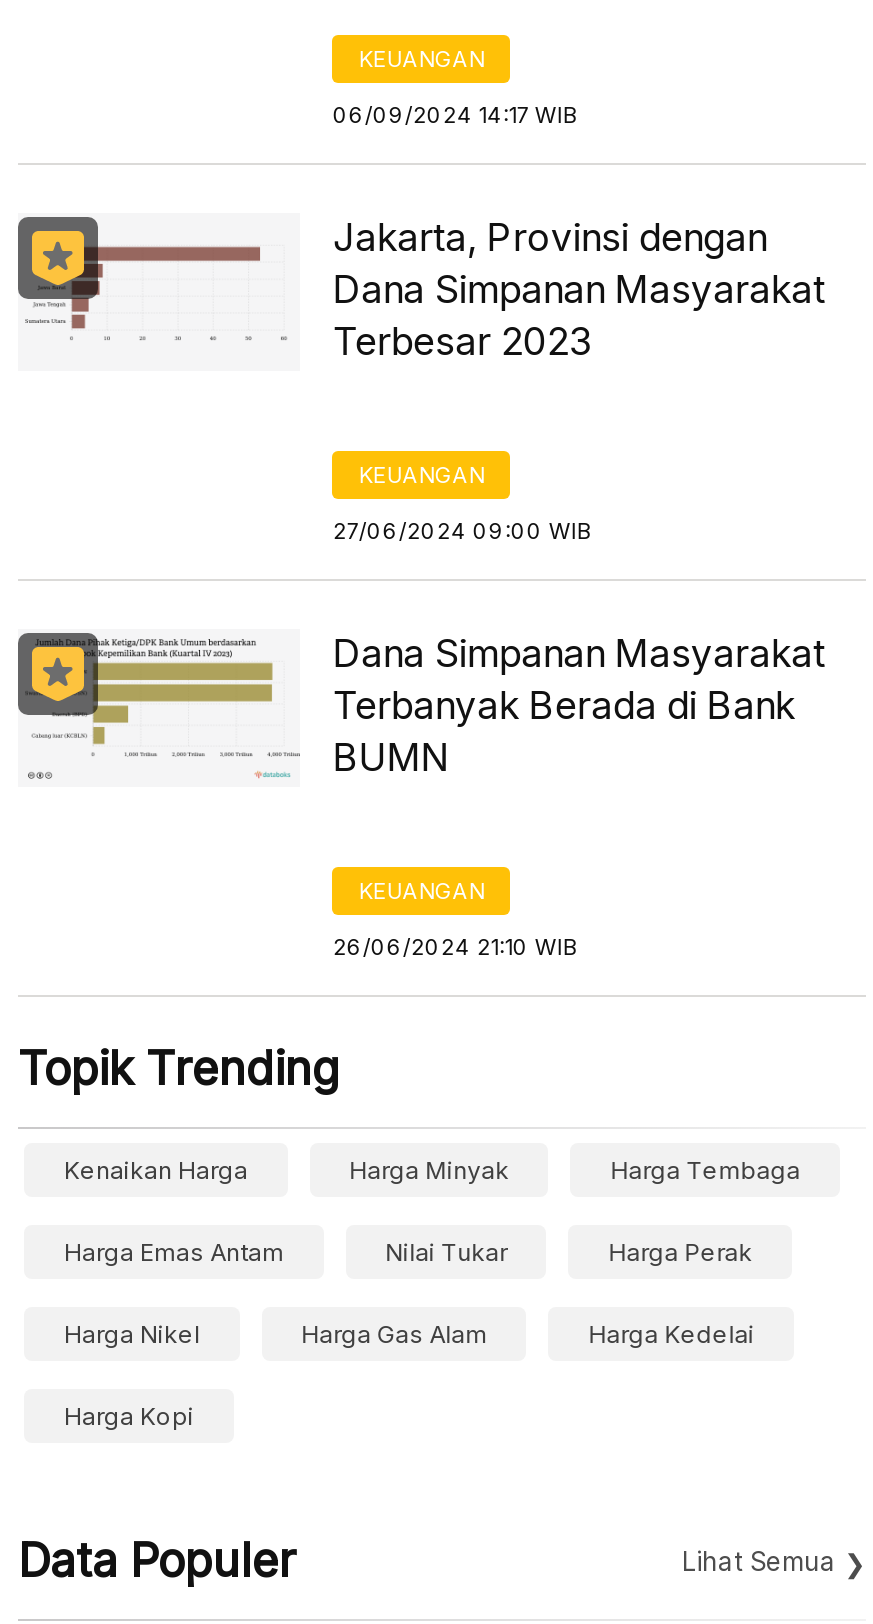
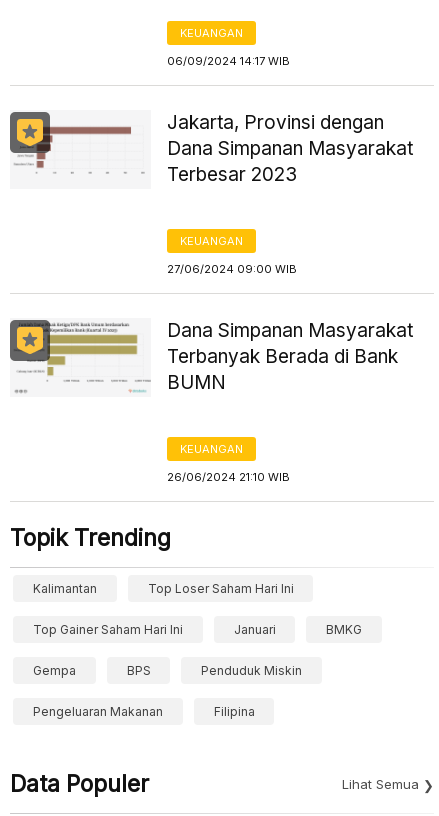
- Kenaikan Harga
- Harga Minyak
- Harga Tembaga
+ Kalimantan
+ Top Loser Saham Hari Ini

- Harga Emas Antam
- Nilai Tukar
- Harga Perak
+ Top Gainer Saham Hari Ini
+ Januari
+ BMKG

- Harga Nikel
- Harga Gas Alam
- Harga Kedelai
+ Gempa
+ BPS
+ Penduduk Miskin

- Harga Kopi
+ Pengeluaran Makanan
+ Filipina
